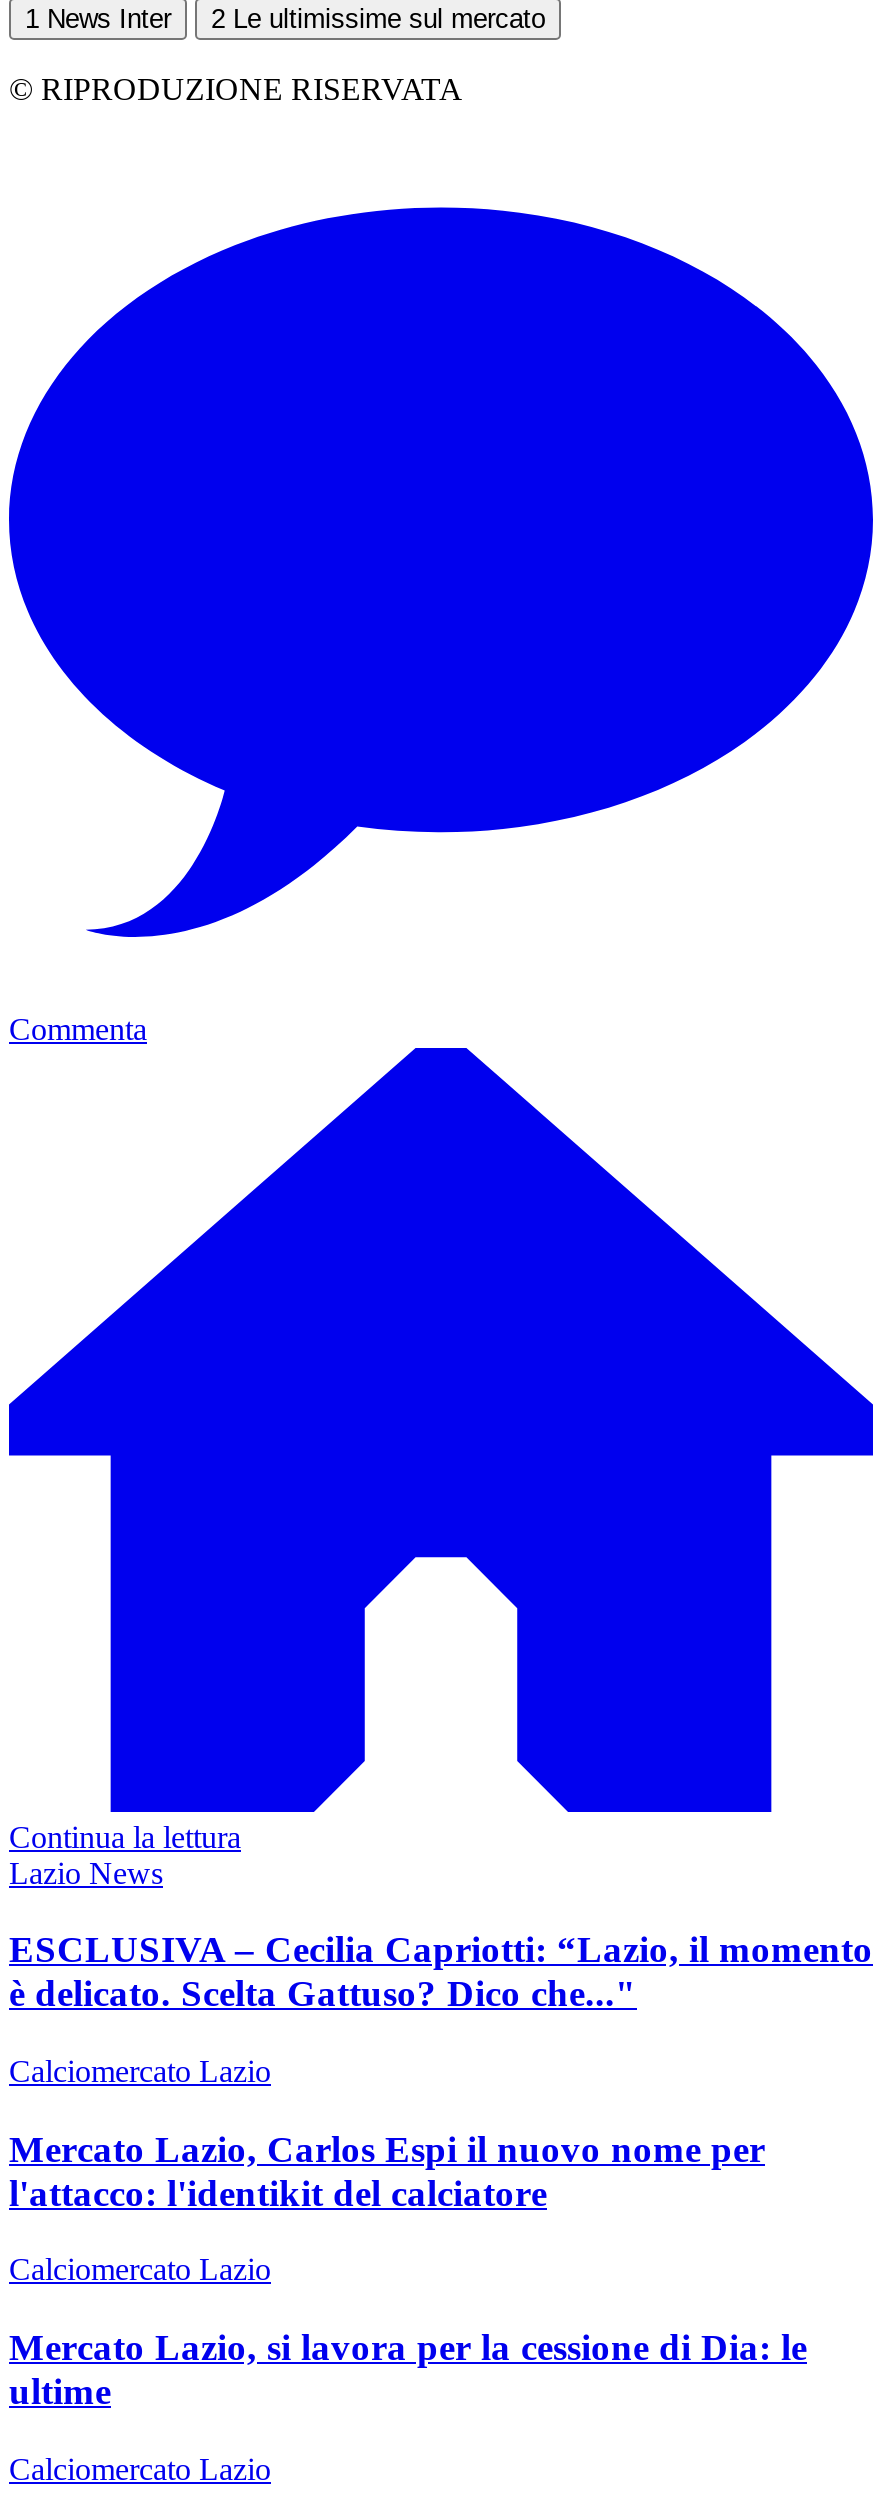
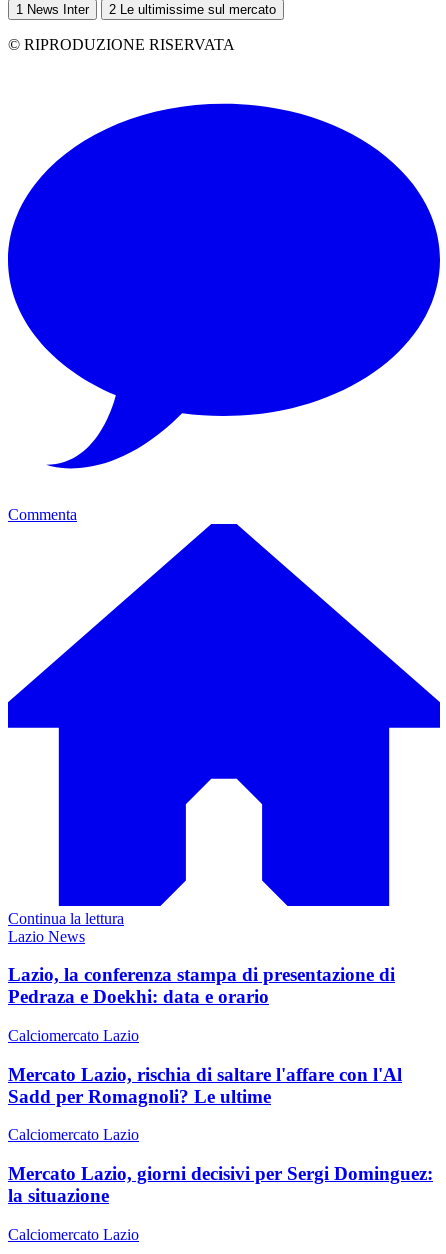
- ESCLUSIVA – Cecilia Capriotti: “Lazio, il momento
- è delicato. Scelta Gattuso? Dico che..."
+ Lazio, la conferenza stampa di presentazione di
+ Pedraza e Doekhi: data e orario

- Mercato Lazio, Carlos Espi il nuovo nome per
- l'attacco: l'identikit del calciatore
+ Mercato Lazio, rischia di saltare l'affare con l'Al
+ Sadd per Romagnoli? Le ultime

- Mercato Lazio, si lavora per la cessione di Dia: le
- ultime
+ Mercato Lazio, giorni decisivi per Sergi Dominguez:
+ la situazione
